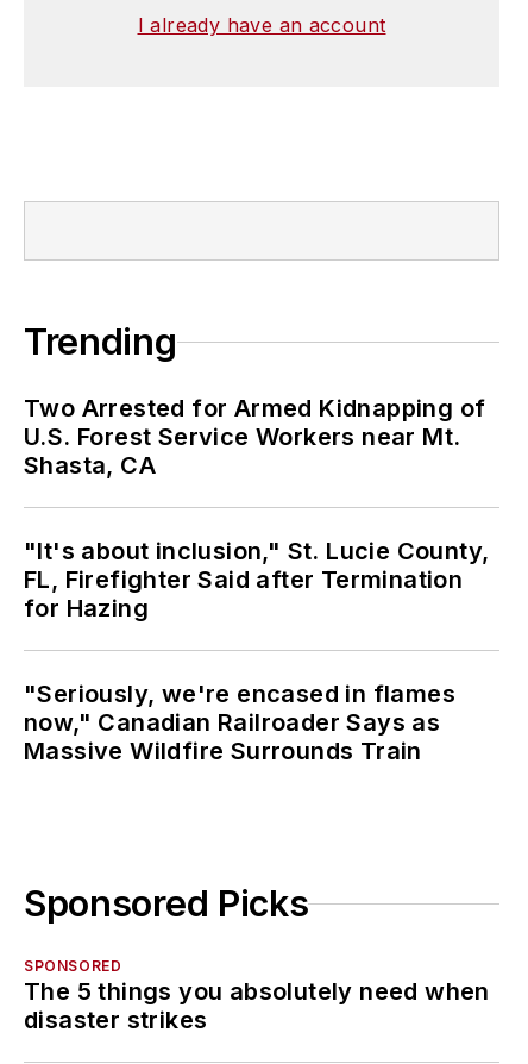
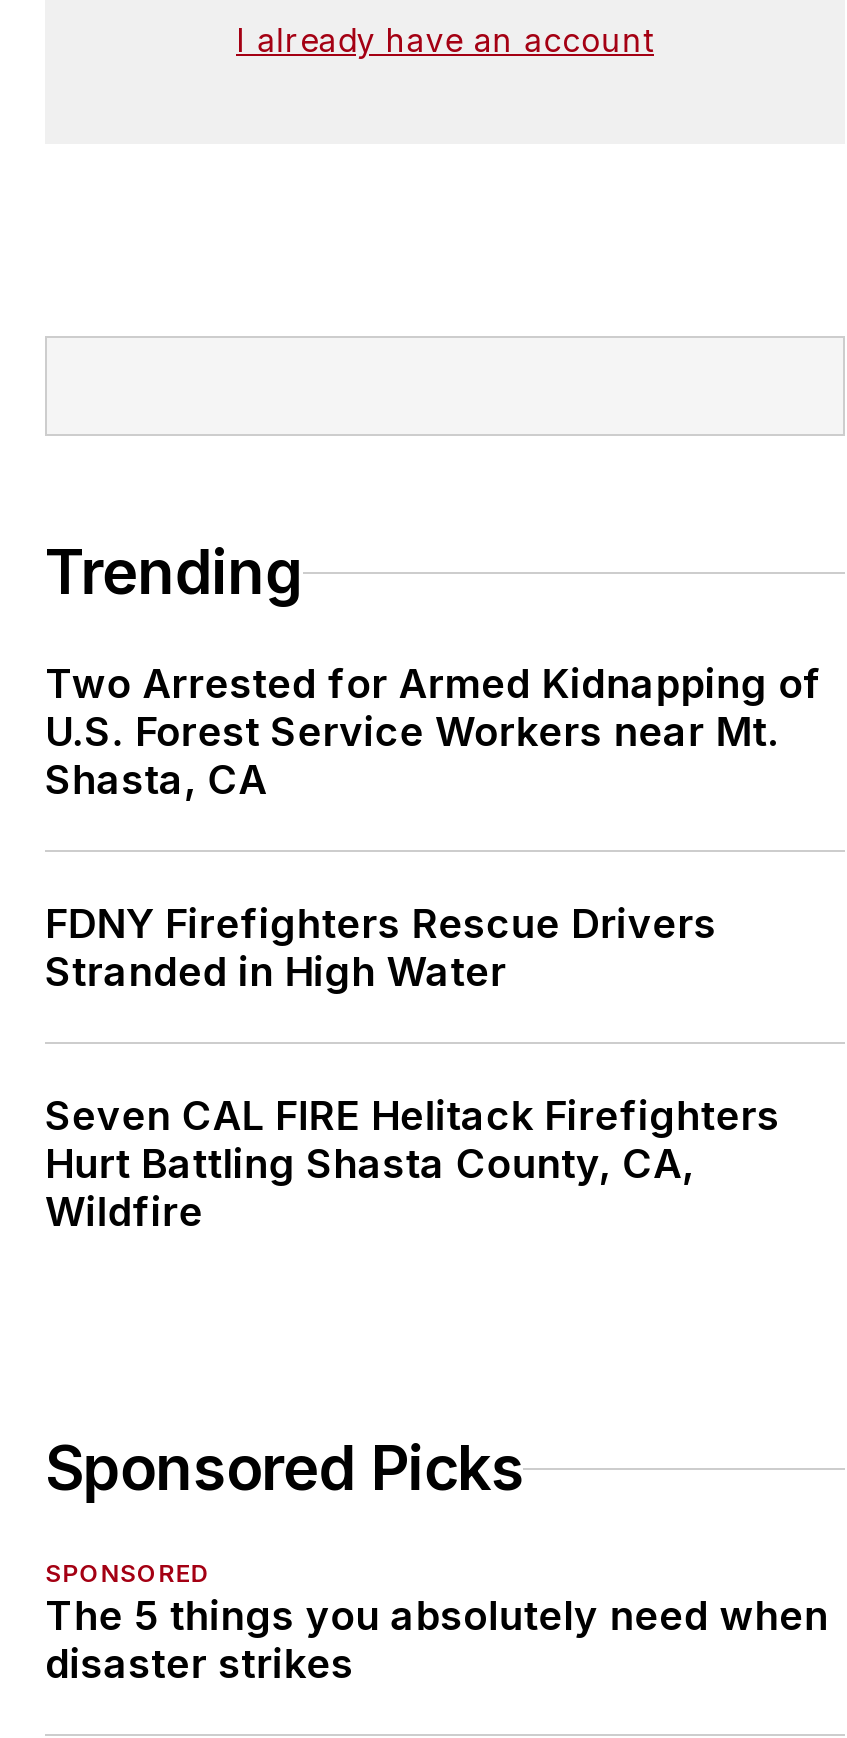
- "It's about inclusion," St. Lucie County,
- FL, Firefighter Said after Termination
- for Hazing
+ FDNY Firefighters Rescue Drivers
+ Stranded in High Water

- "Seriously, we're encased in flames
- now," Canadian Railroader Says as
- Massive Wildfire Surrounds Train
+ Seven CAL FIRE Helitack Firefighters
+ Hurt Battling Shasta County, CA,
+ Wildfire
